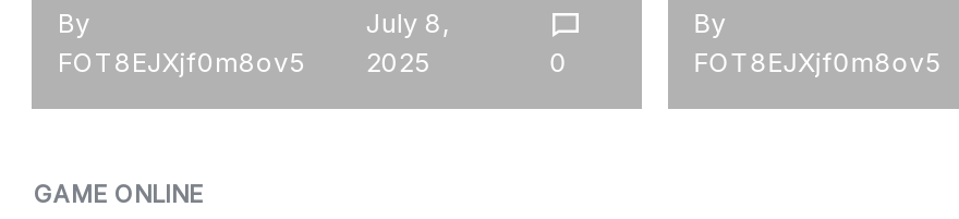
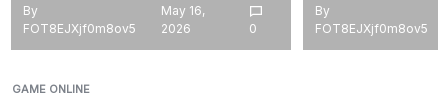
- July 8,
- 2025
+ May 16,
+ 2026
